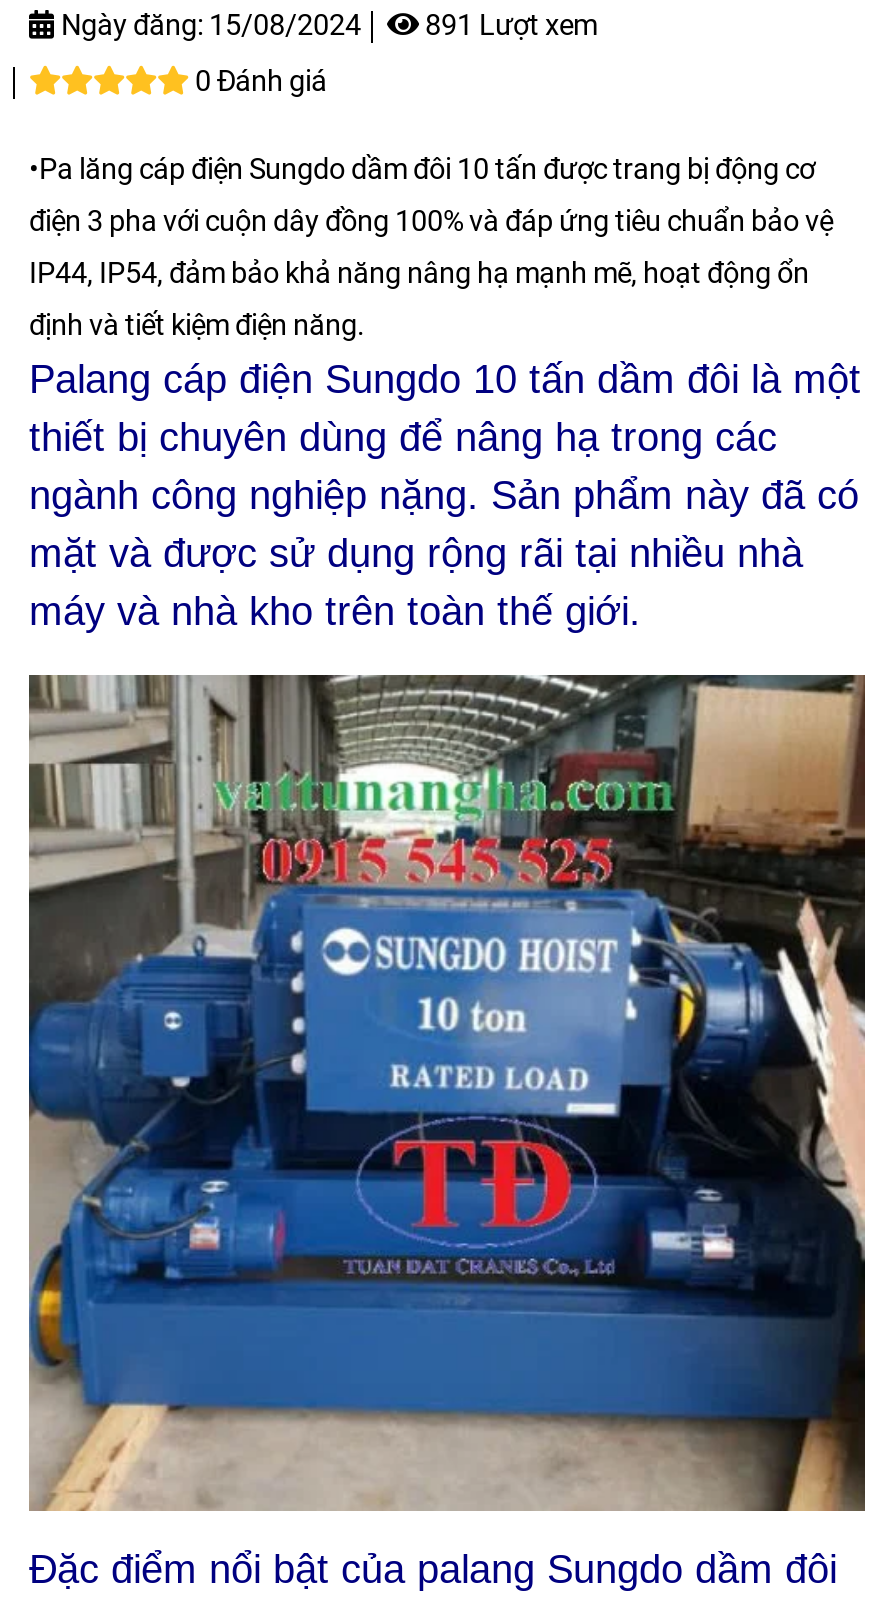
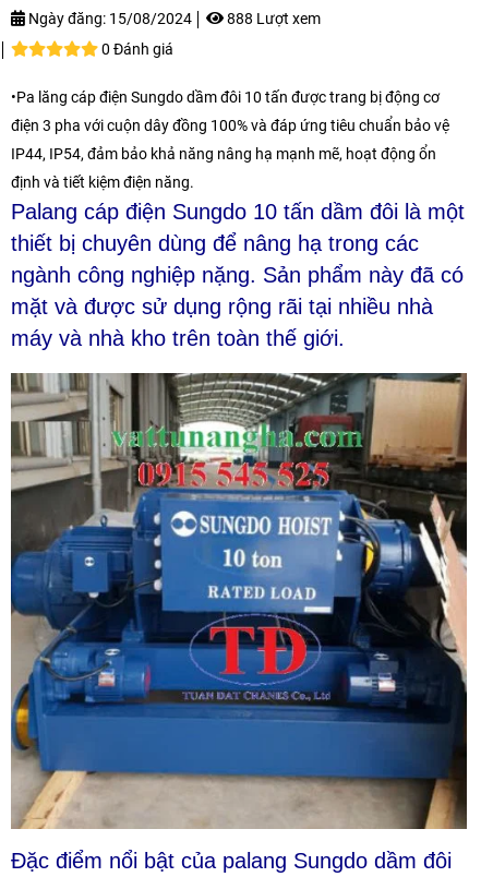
- Ngày đăng: 15/08/2024 891 Lượt xem
+ Ngày đăng: 15/08/2024 888 Lượt xem
